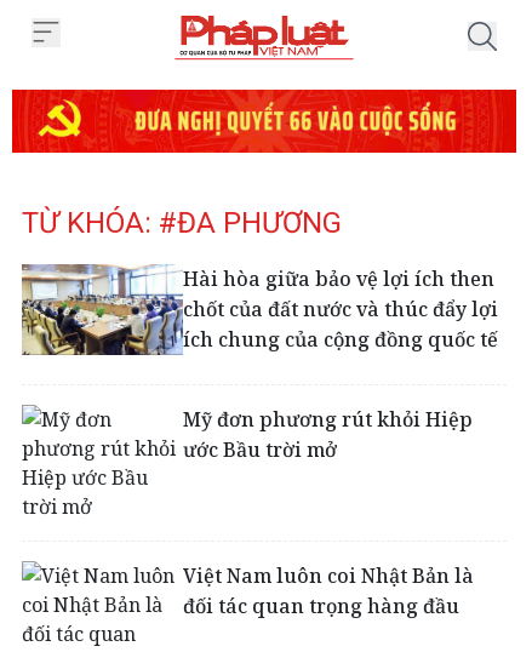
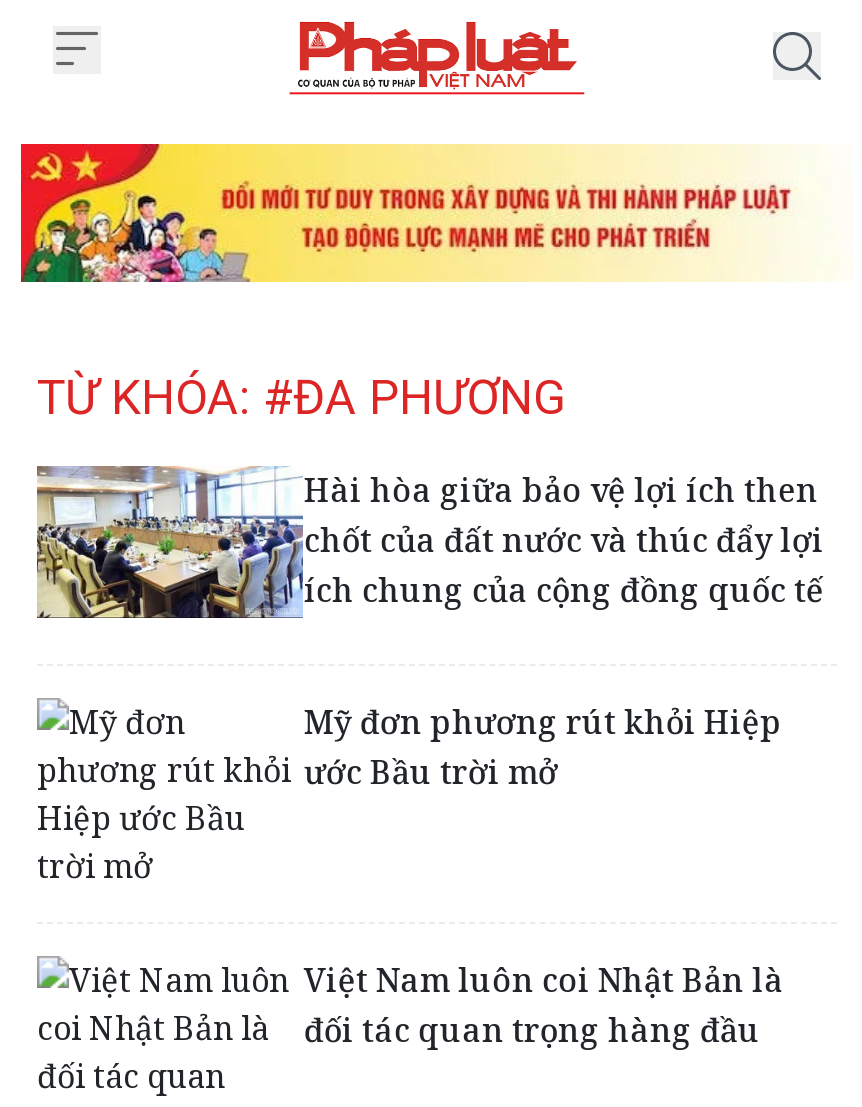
- [image]
+ [image]
